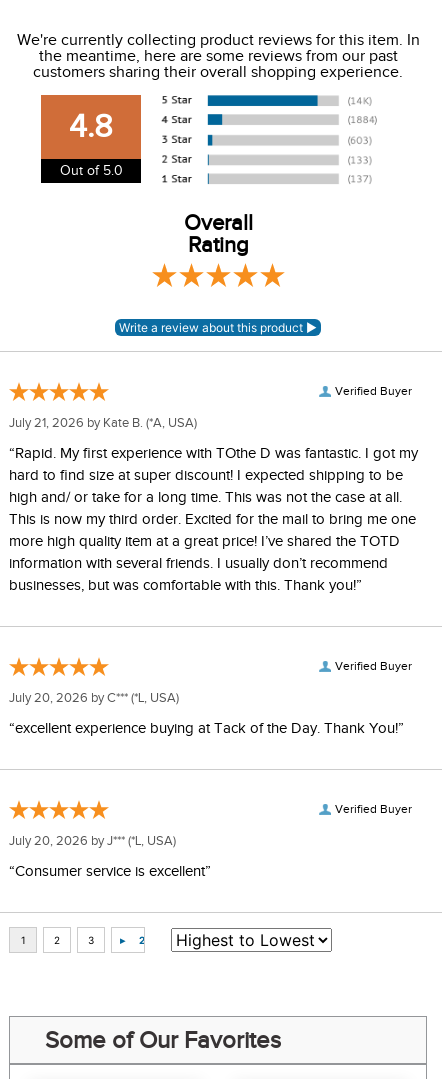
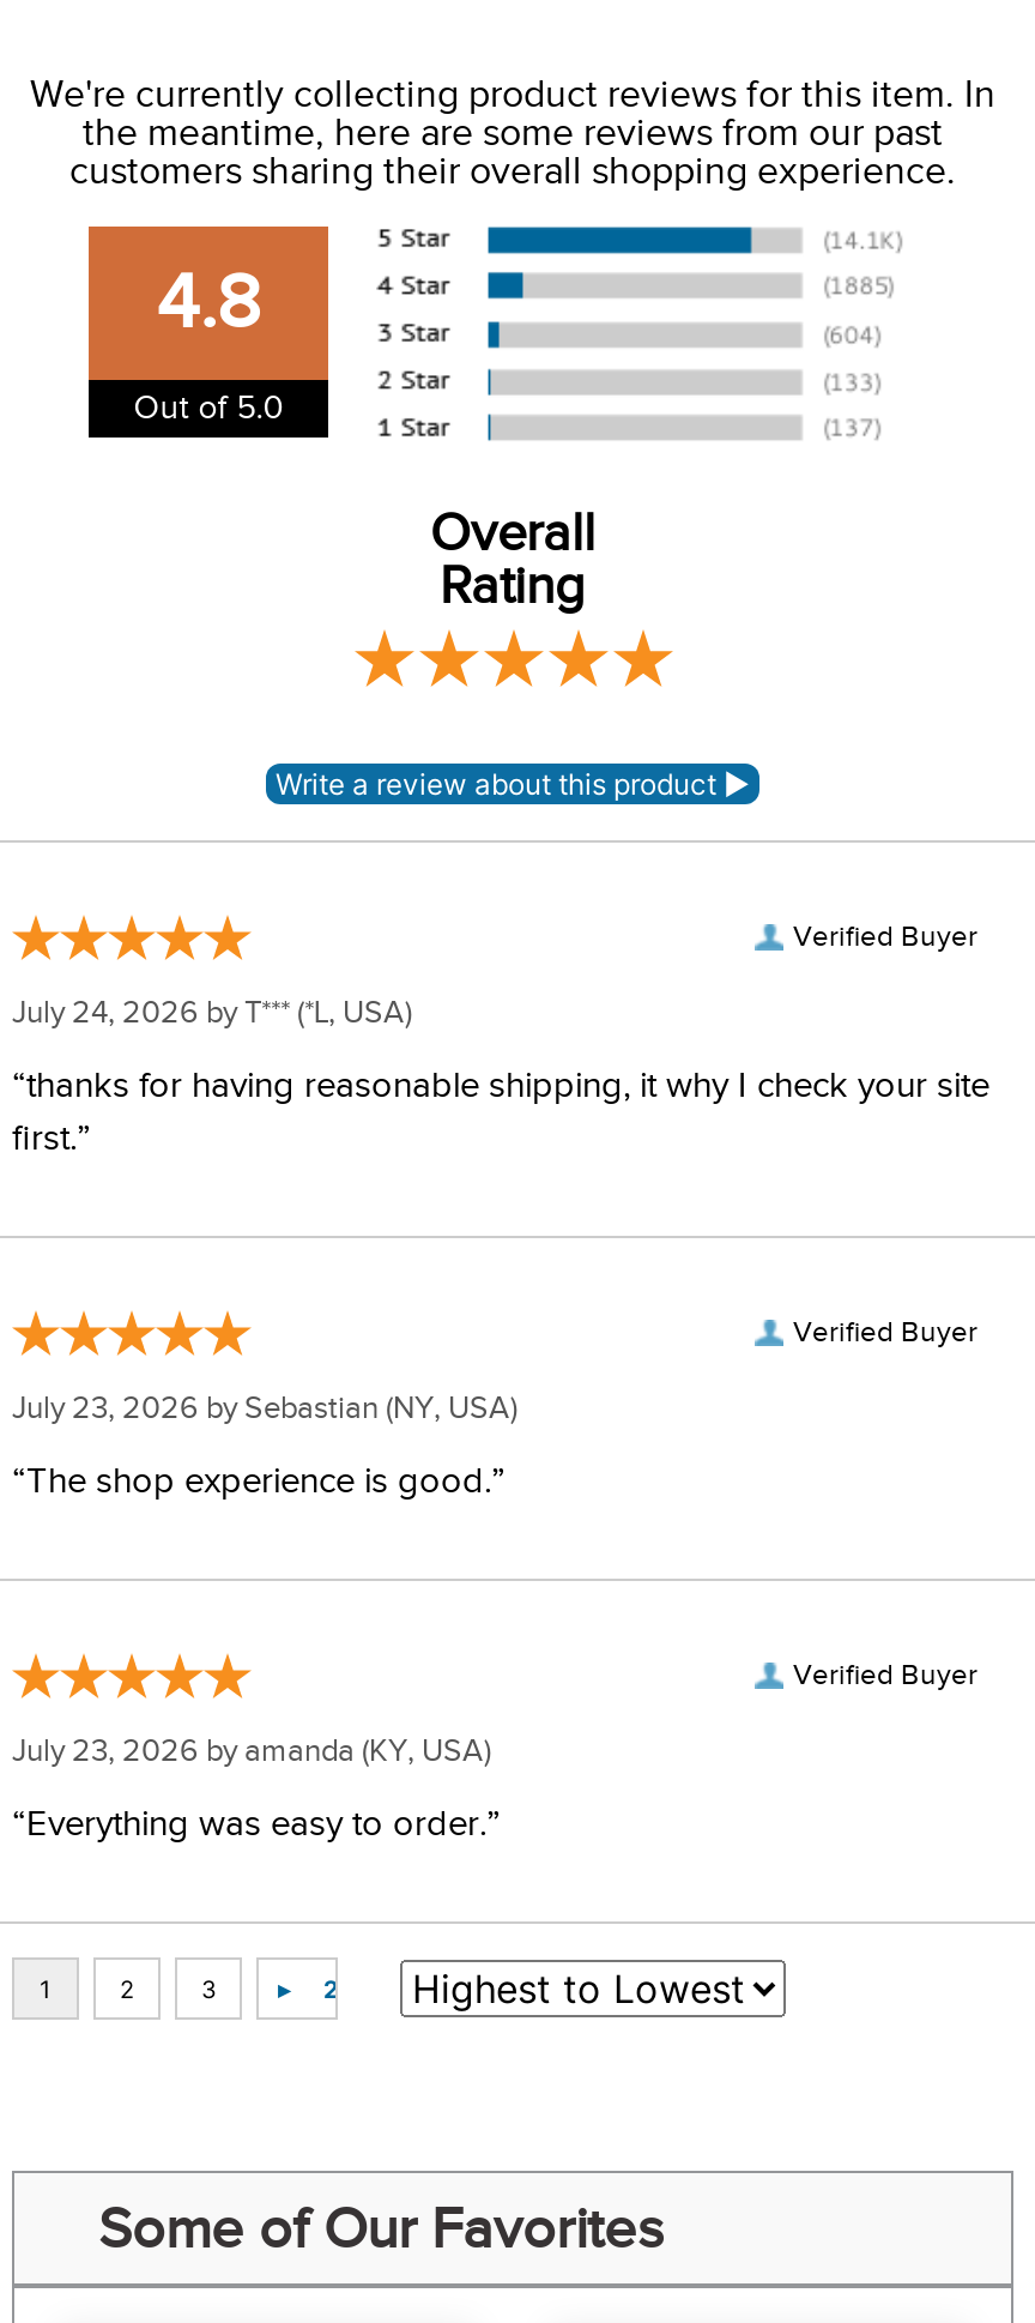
- July 21, 2026 by Kate B. (*A, USA)
+ July 24, 2026 by T*** (*L, USA)

- “Rapid. My first experience with TOthe D was fantastic. I got my
- hard to find size at super discount! I expected shipping to be
- high and/ or take for a long time. This was not the case at all.
- This is now my third order. Excited for the mail to bring me one
- more high quality item at a great price! I’ve shared the TOTD
- information with several friends. I usually don’t recommend
- businesses, but was comfortable with this. Thank you!”
+ “thanks for having reasonable shipping, it why I check your site
+ first.”

- July 20, 2026 by C*** (*L, USA)
+ July 23, 2026 by Sebastian (NY, USA)

- “excellent experience buying at Tack of the Day. Thank You!”
+ “The shop experience is good.”

- July 20, 2026 by J*** (*L, USA)
+ July 23, 2026 by amanda (KY, USA)

- “Consumer service is excellent”
+ “Everything was easy to order.”
